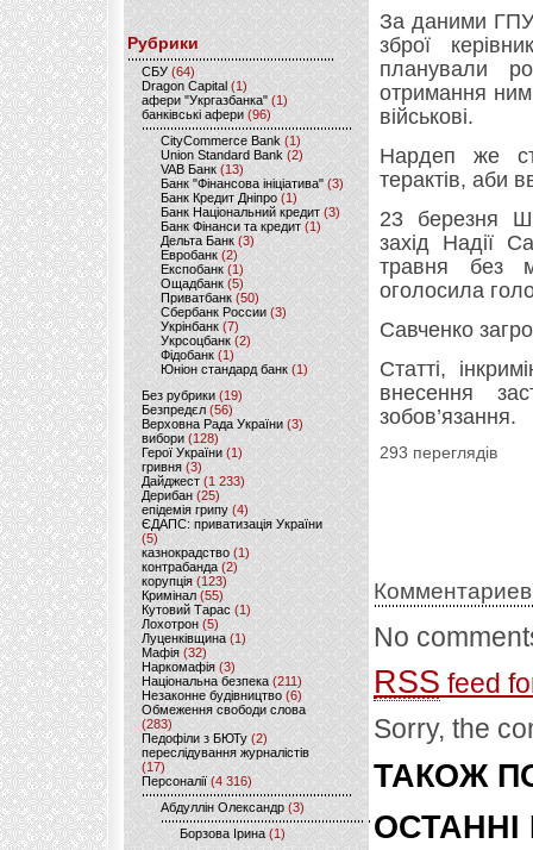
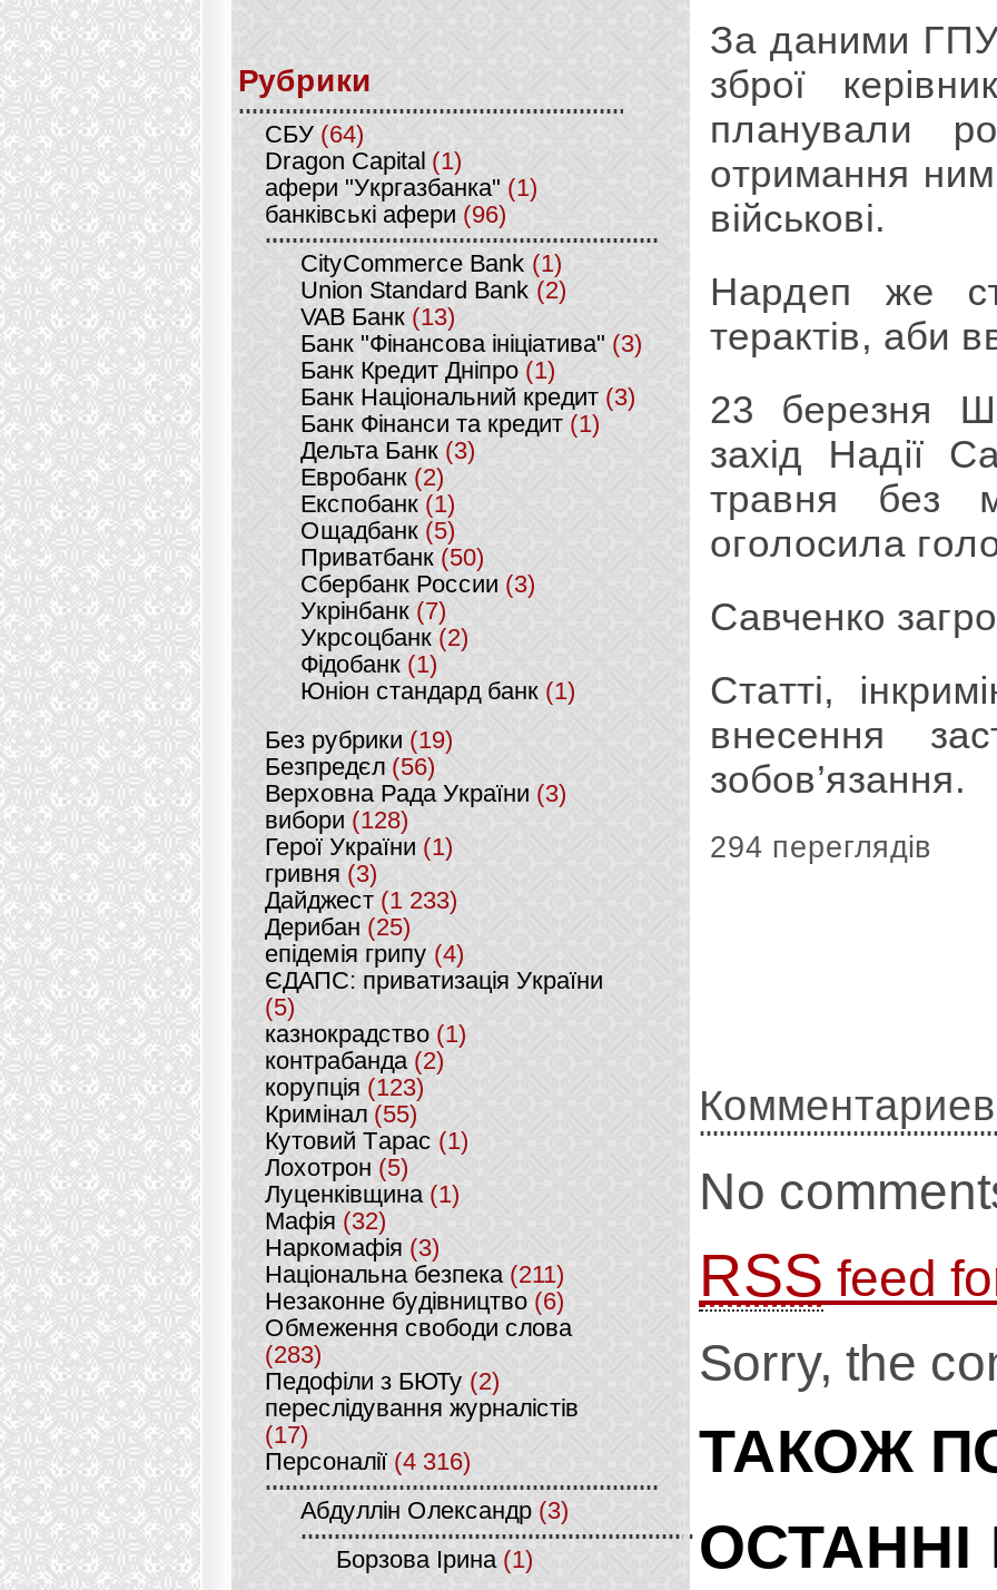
- 293 переглядів
+ 294 переглядів
